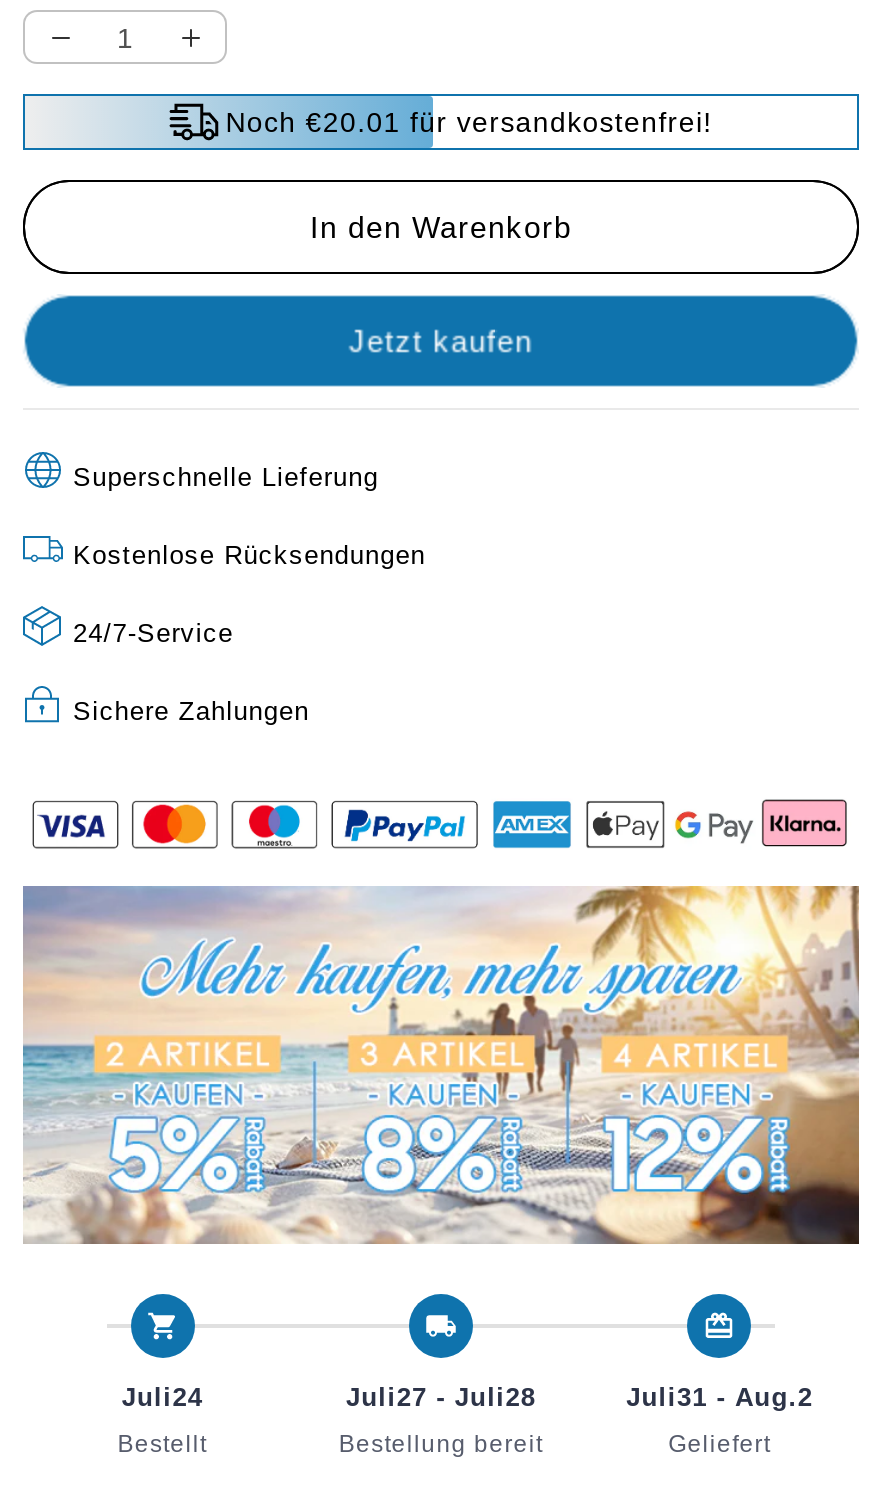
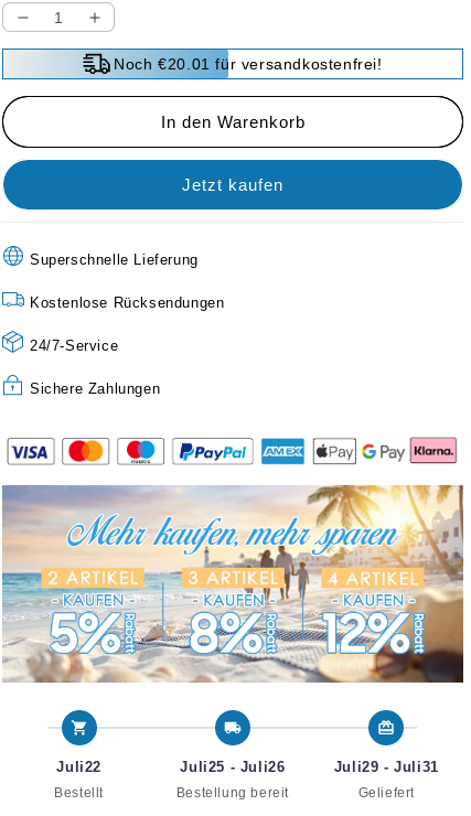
- Juli24
+ Juli22

- Juli27 - Juli28
+ Juli25 - Juli26

- Juli31 - Aug.2
+ Juli29 - Juli31
